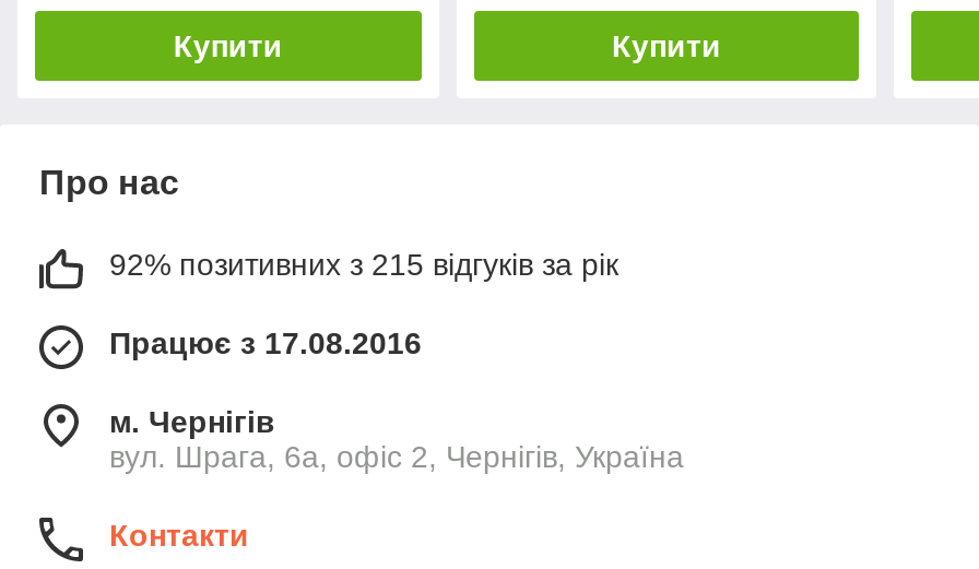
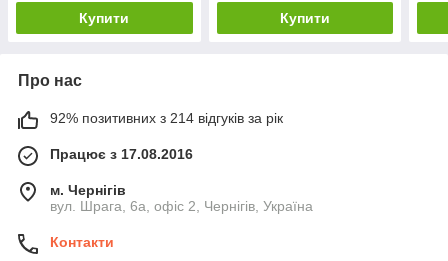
- 92% позитивних з 215 відгуків за рік
+ 92% позитивних з 214 відгуків за рік
